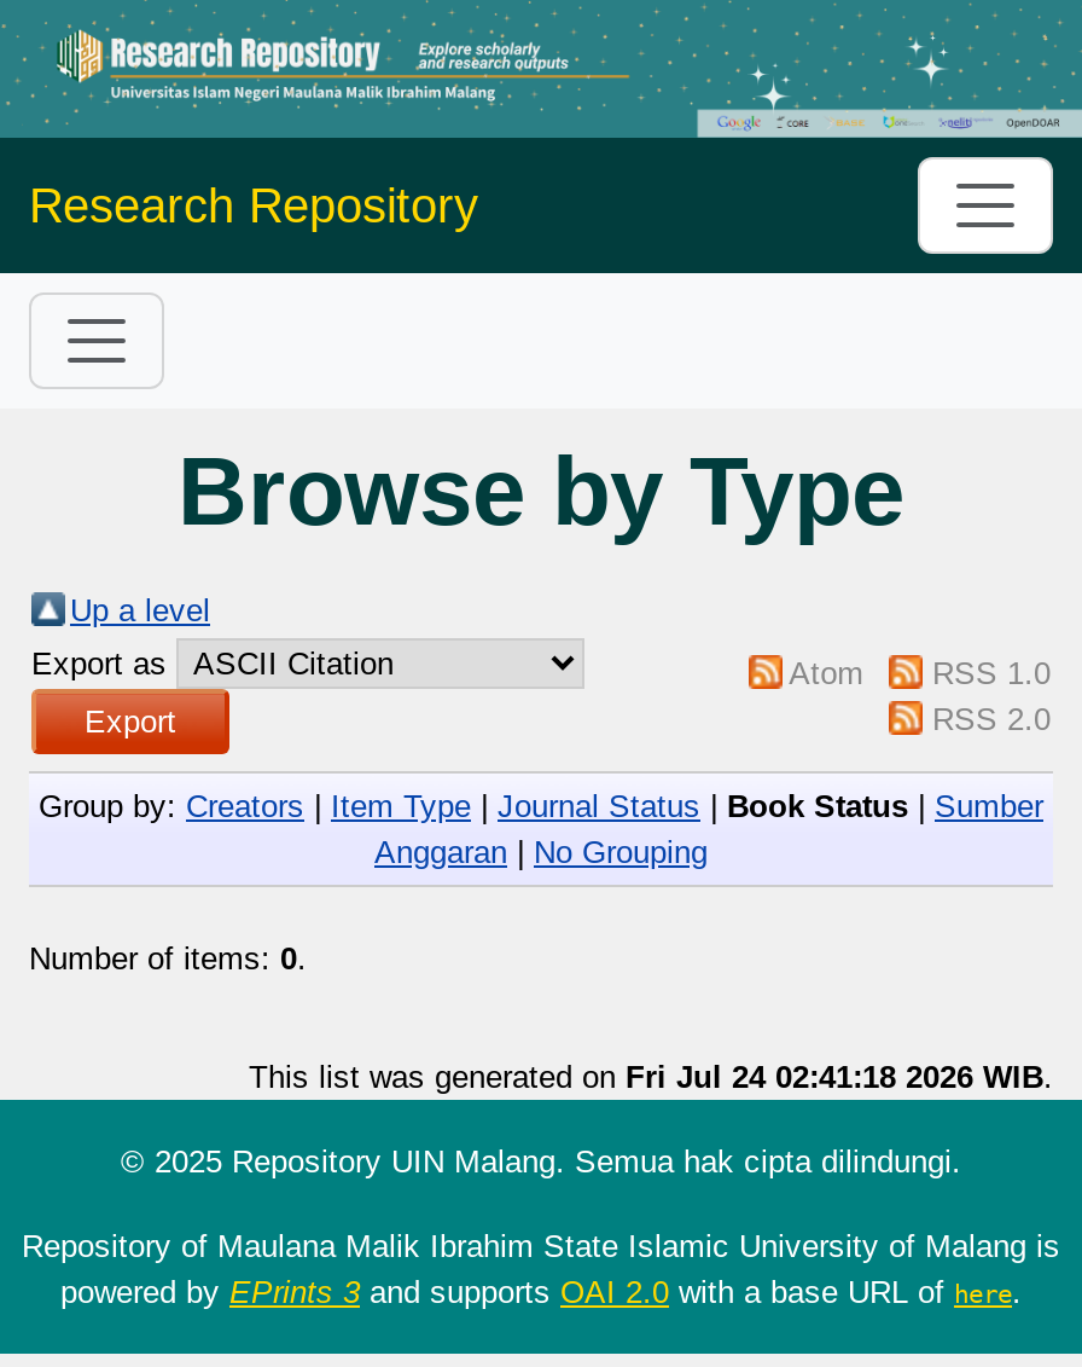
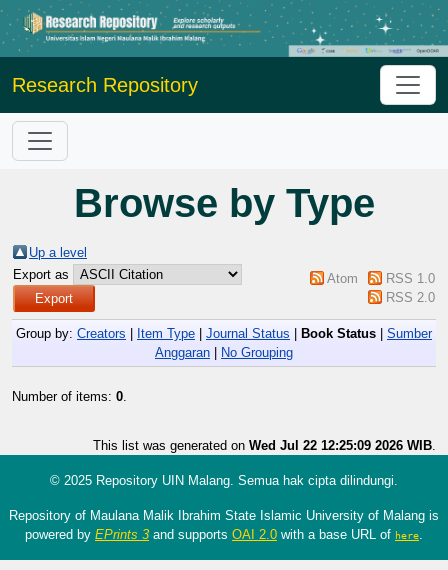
- This list was generated on Fri Jul 24 02:41:18 2026 WIB.
+ This list was generated on Wed Jul 22 12:25:09 2026 WIB.
